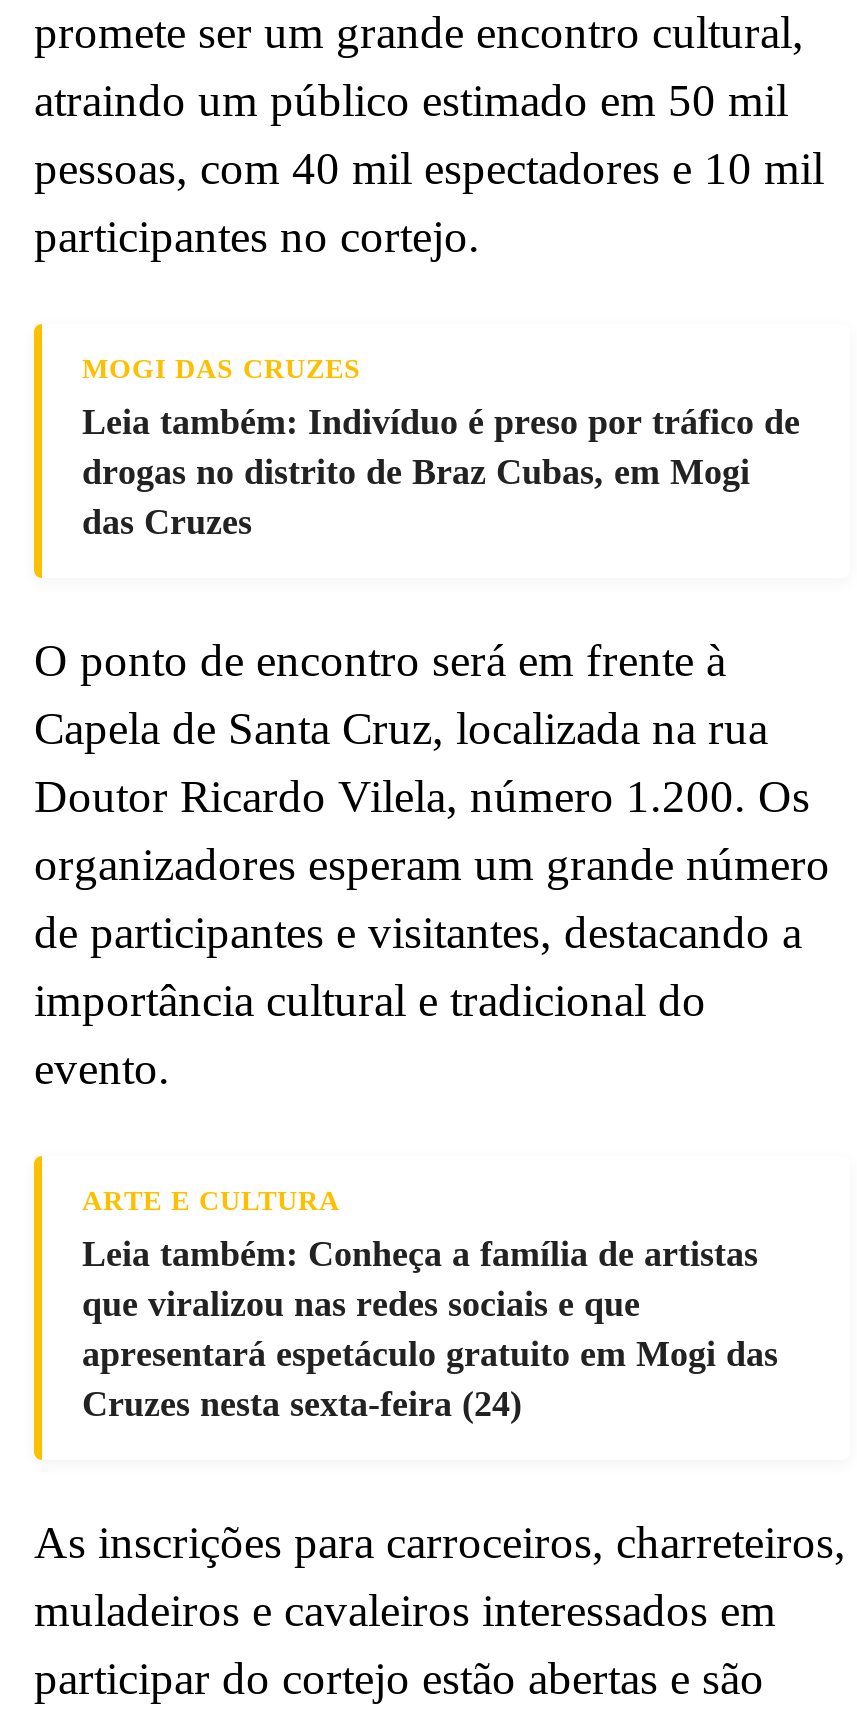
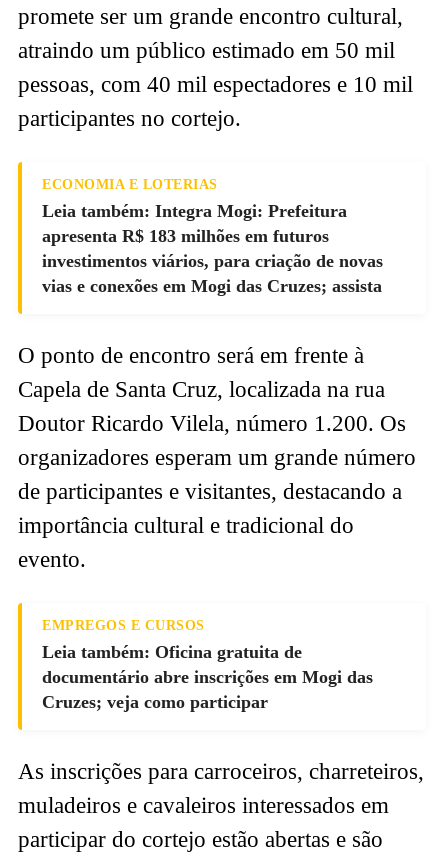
- MOGI DAS CRUZES
- Leia também: Indivíduo é preso por tráfico de
- drogas no distrito de Braz Cubas, em Mogi
- das Cruzes
+ ECONOMIA E LOTERIAS
+ Leia também: Integra Mogi: Prefeitura
+ apresenta R$ 183 milhões em futuros
+ investimentos viários, para criação de novas
+ vias e conexões em Mogi das Cruzes; assista

moved down: O ponto de encontro será em frente à | Capela de Santa Cruz, localizada na rua | Doutor Ricardo Vilela, número 1.200. Os | organizadores esperam um grande número | de participantes e visitantes, destacando a | importância cultural e tradicional do | evento.

- ARTE E CULTURA
- Leia também: Conheça a família de artistas
- que viralizou nas redes sociais e que
- apresentará espetáculo gratuito em Mogi das
- Cruzes nesta sexta-feira (24)
+ EMPREGOS E CURSOS
+ Leia também: Oficina gratuita de
+ documentário abre inscrições em Mogi das
+ Cruzes; veja como participar
